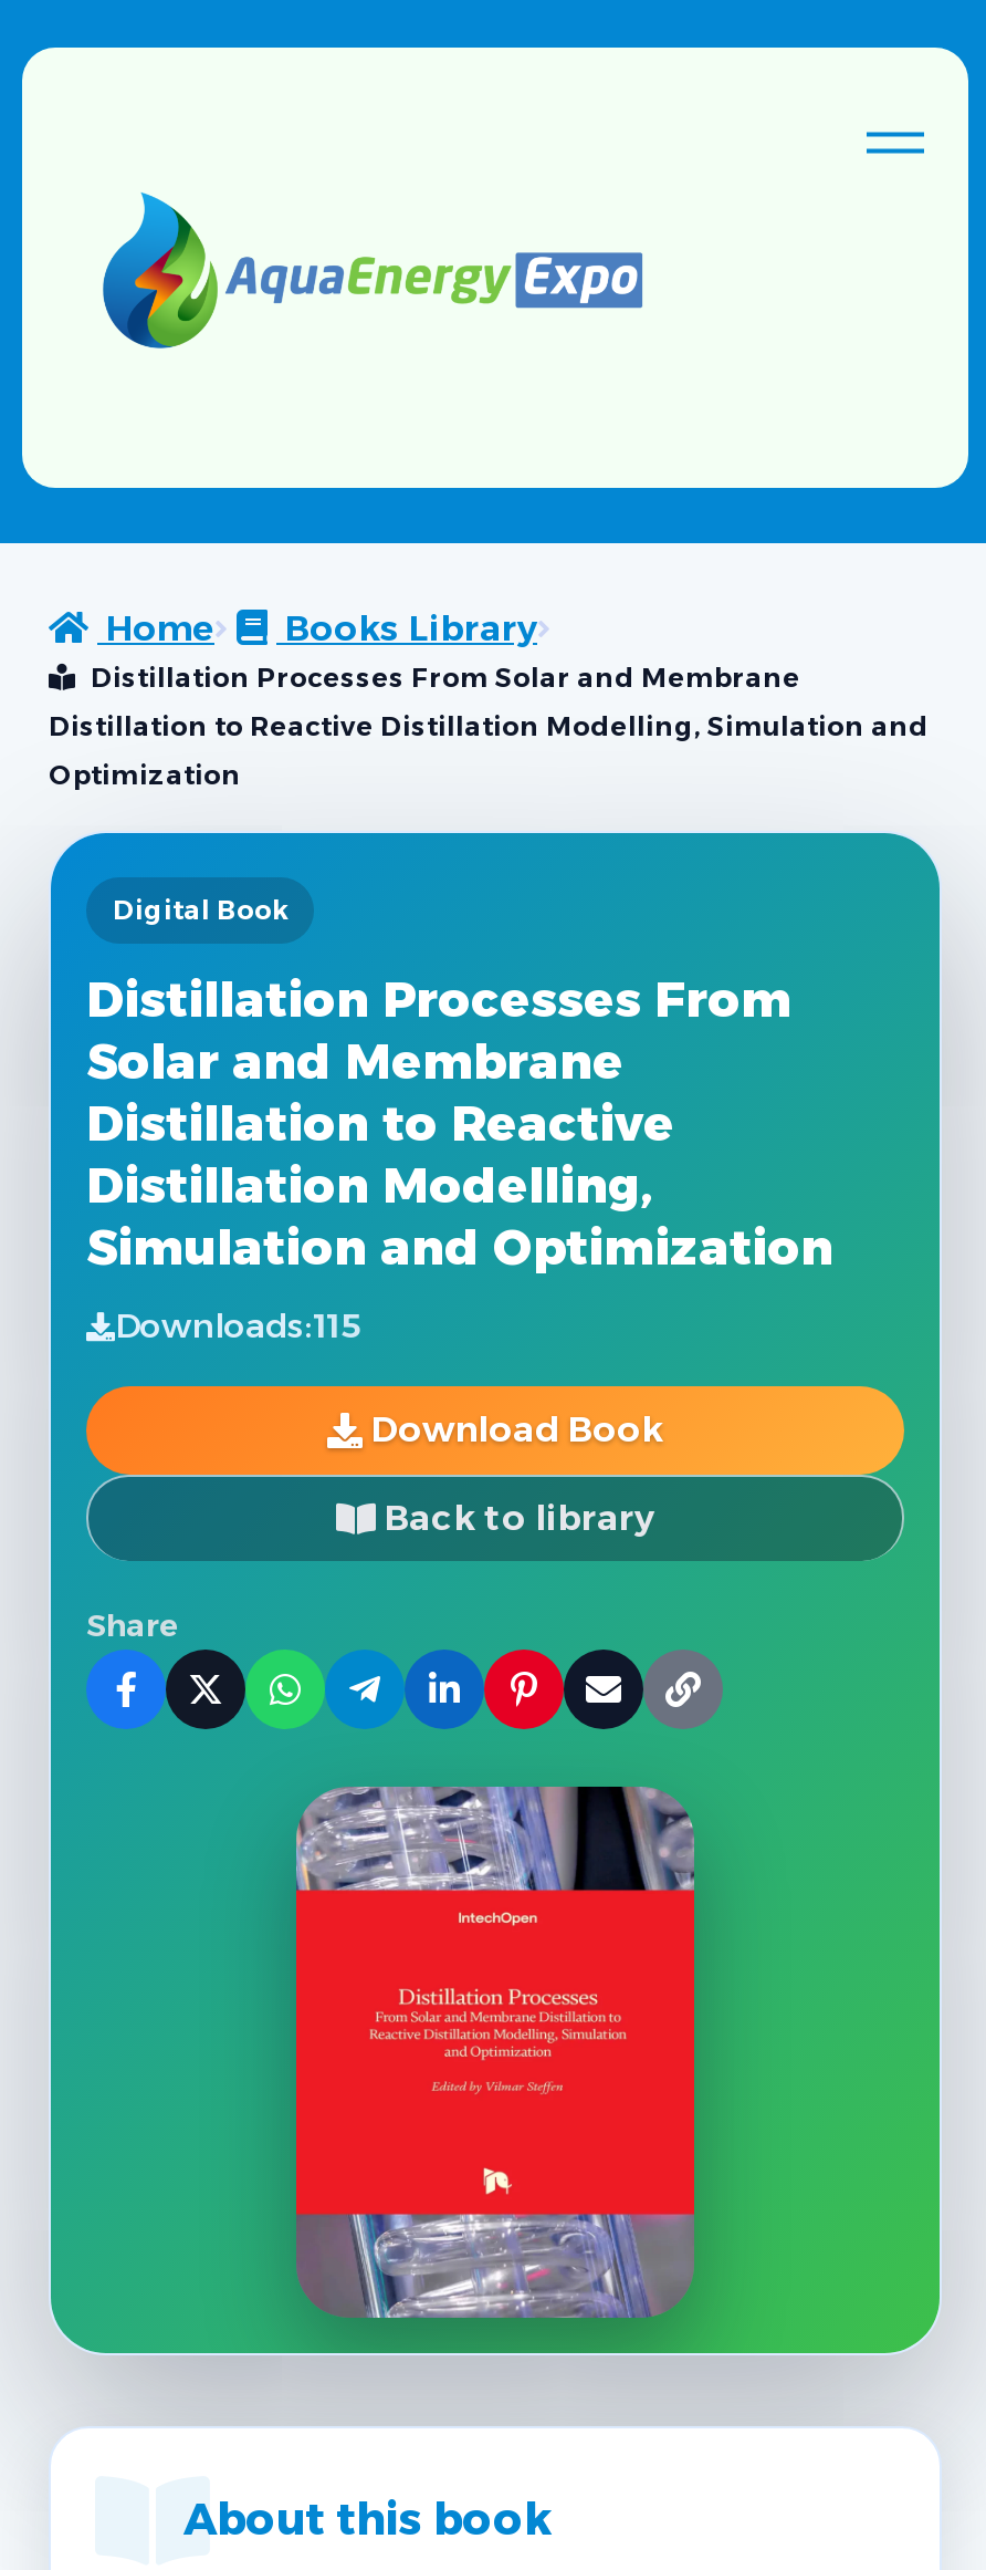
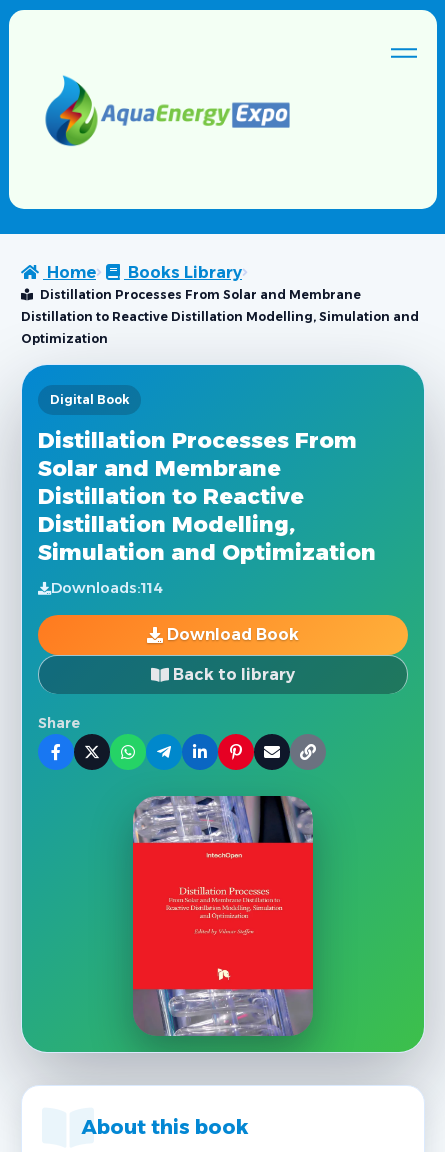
- Downloads:115
+ Downloads:114
